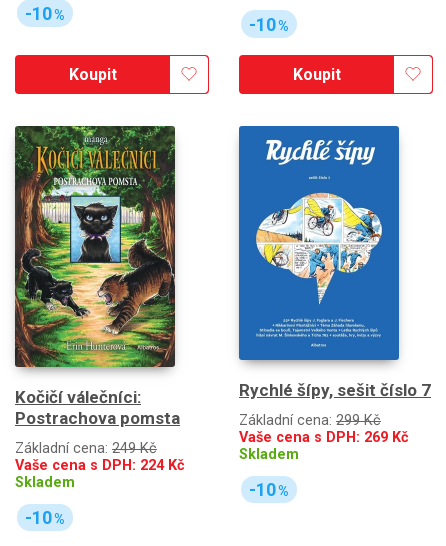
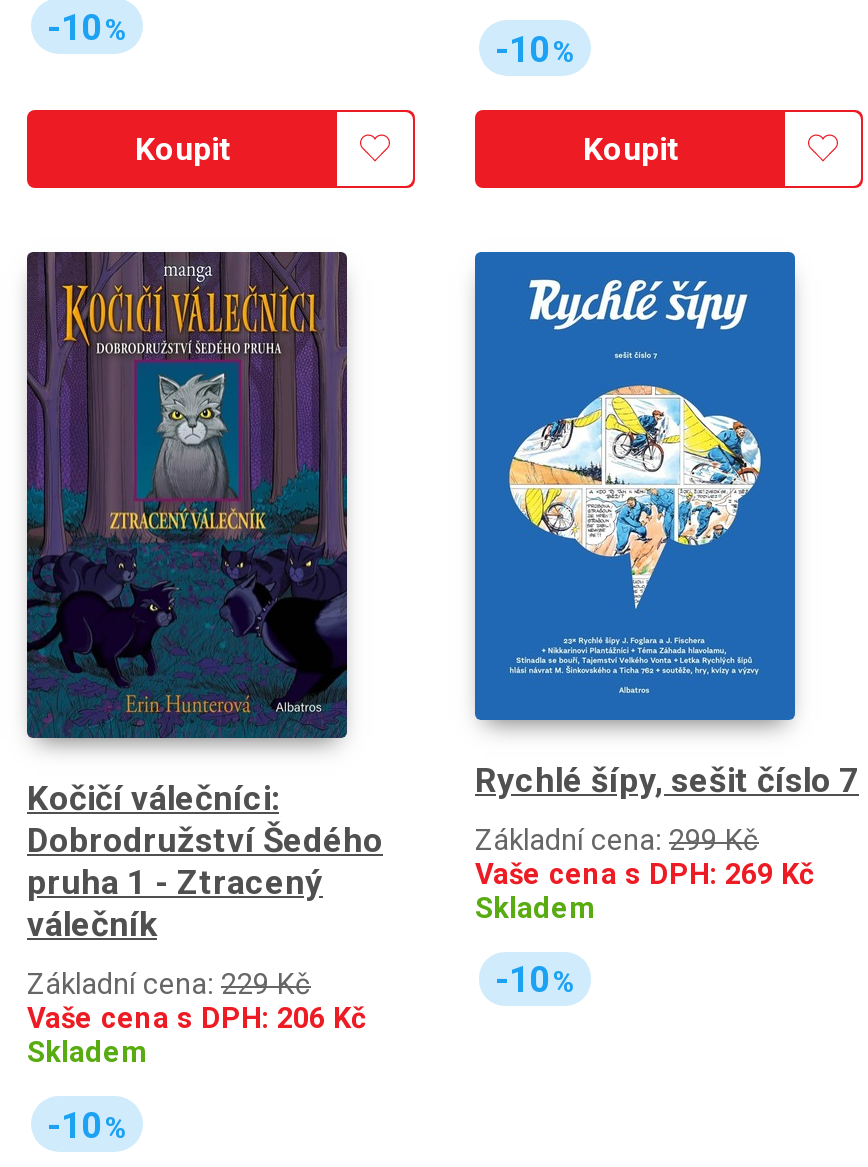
- [image]
+ [image]

- Postrachova pomsta
+ Dobrodružství Šedého
+ pruha 1 - Ztracený
+ válečník

- Základní cena: 249 Kč
- Vaše cena s DPH: 224 Kč
+ Základní cena: 229 Kč
+ Vaše cena s DPH: 206 Kč
